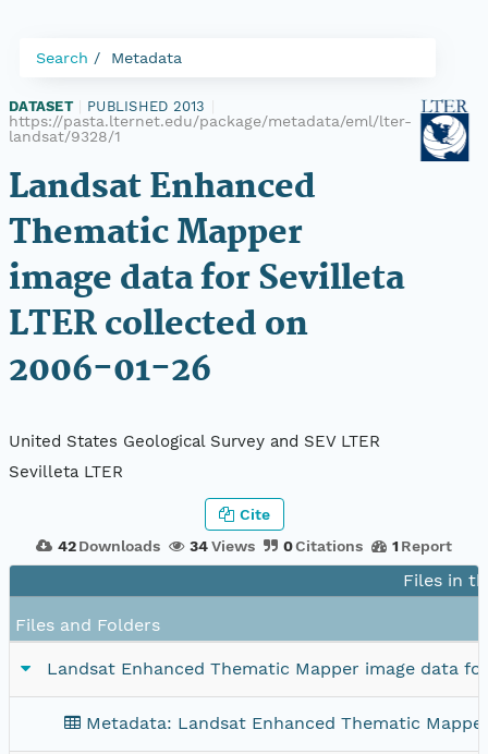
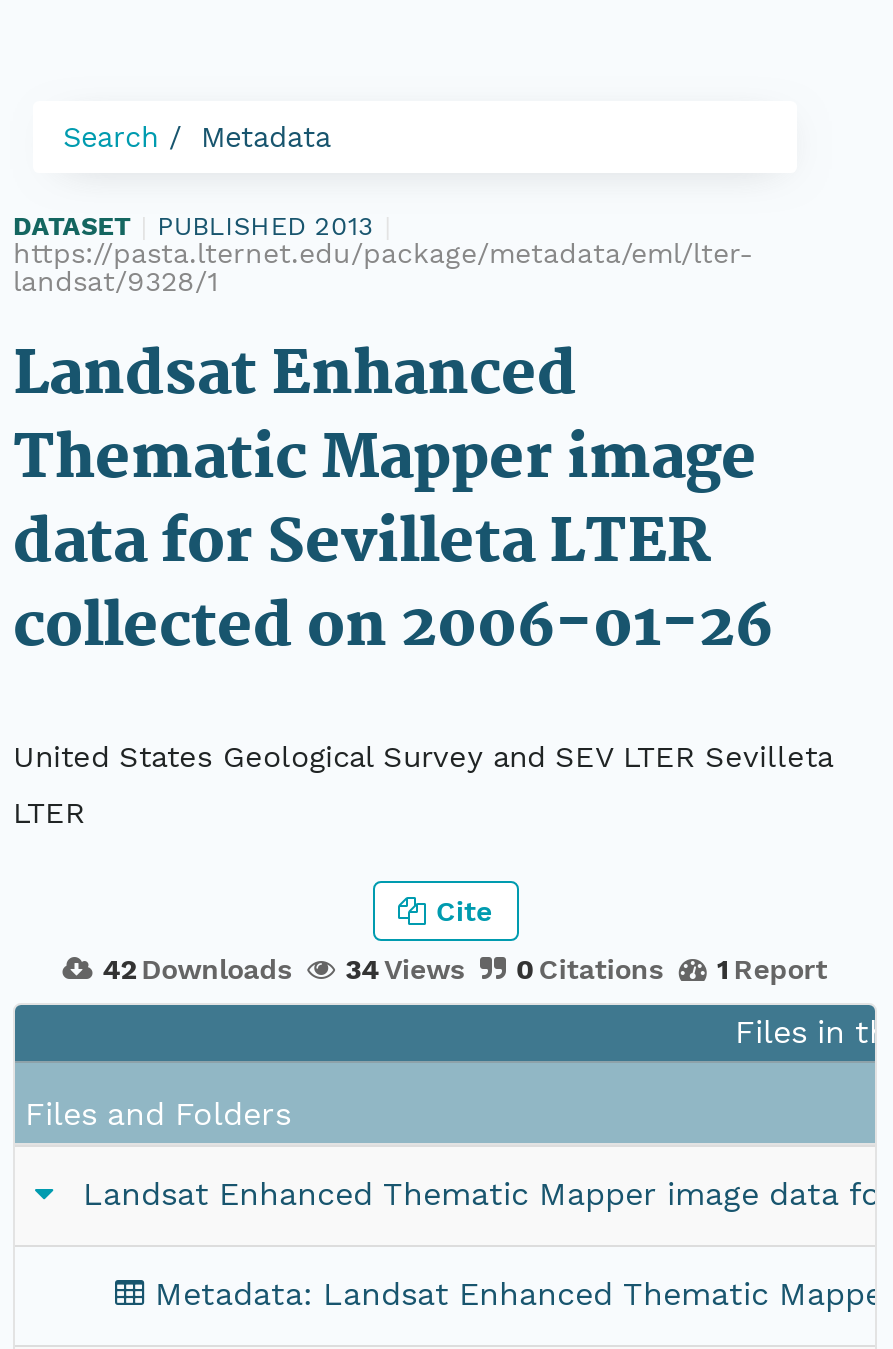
- [image]
